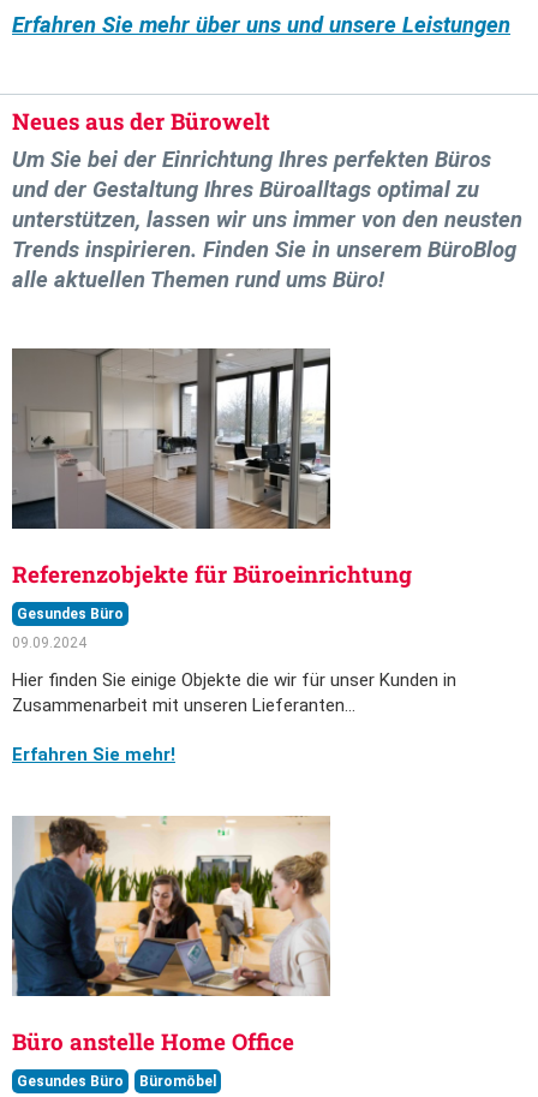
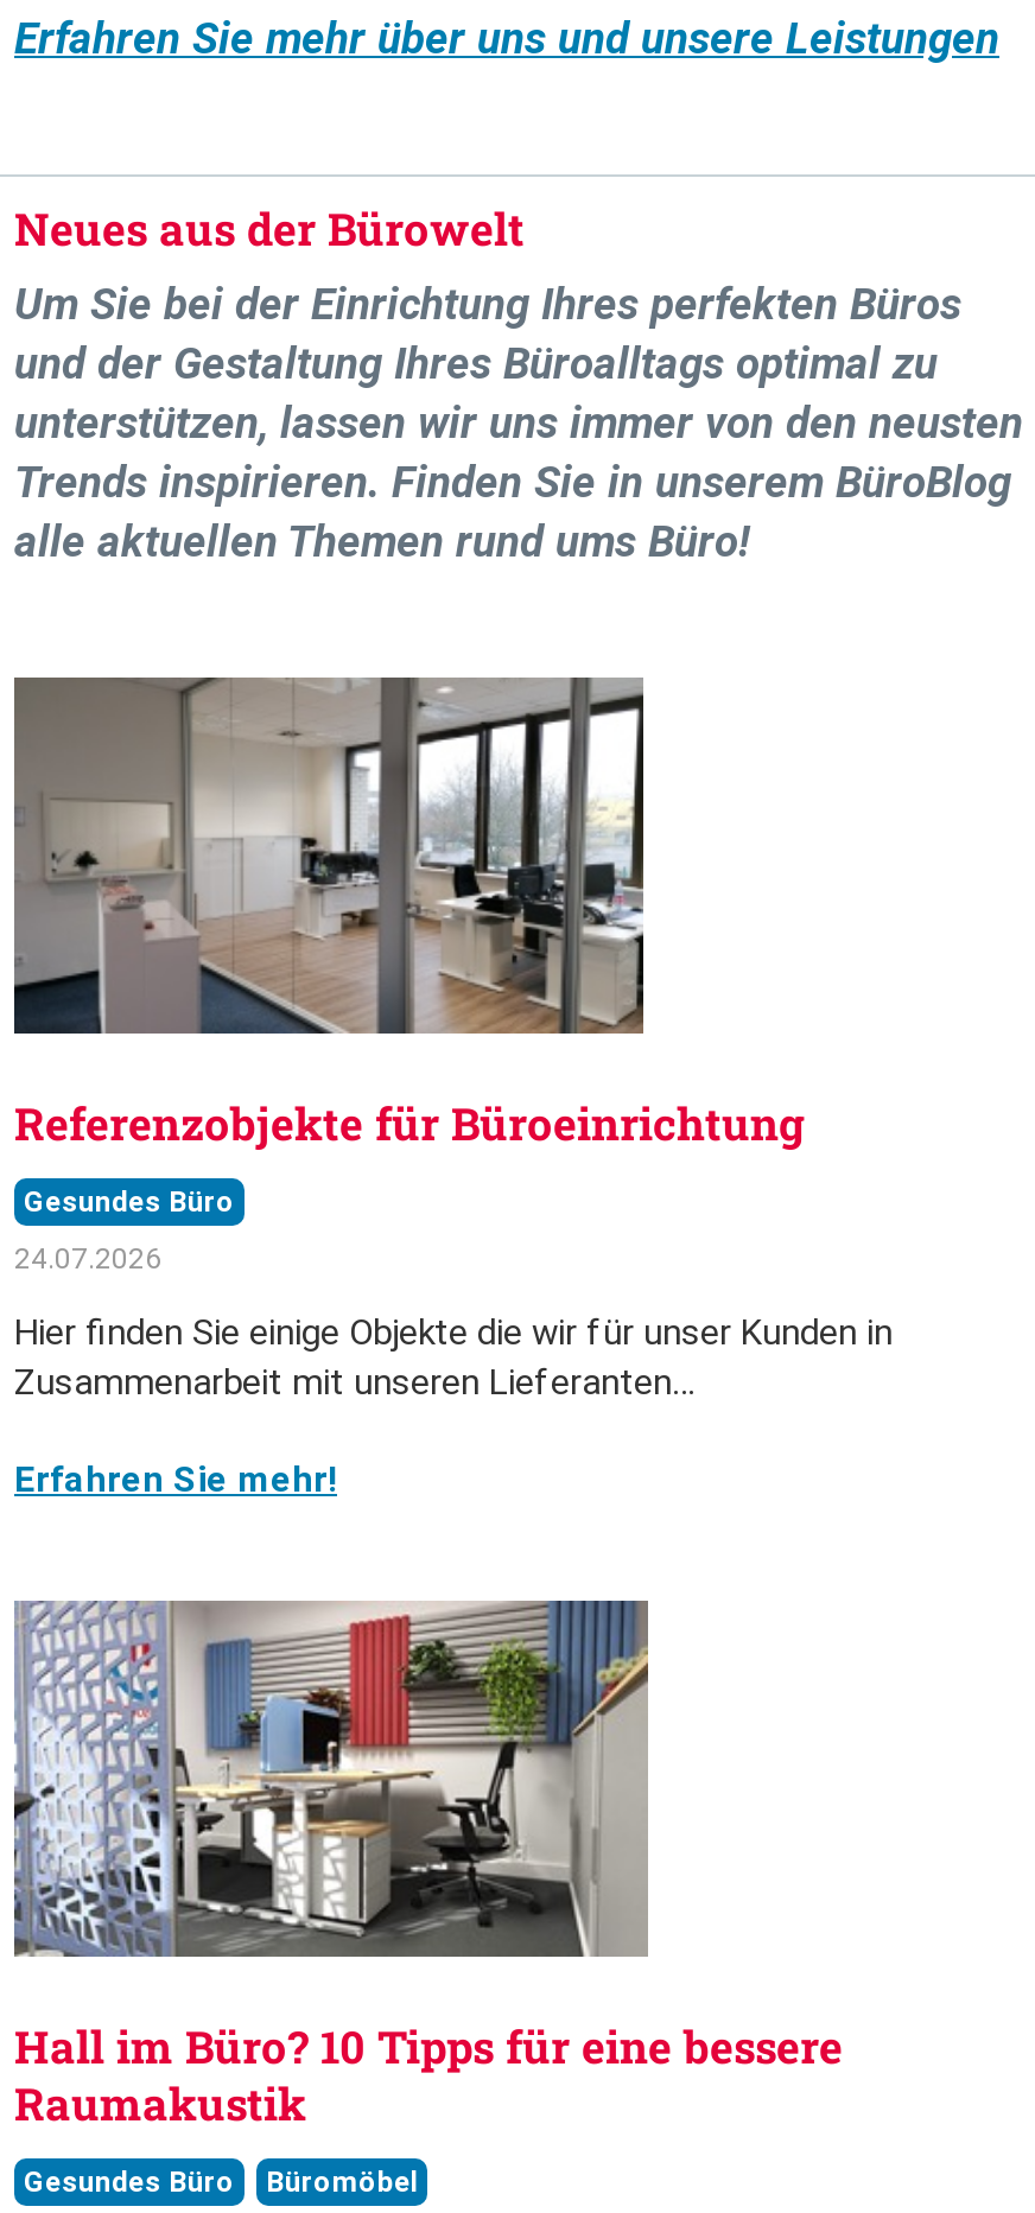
- 09.09.2024
+ 24.07.2026

- [image]
- Büro anstelle Home Office
+ [image]
+ Hall im Büro? 10 Tipps für eine bessere
+ Raumakustik
